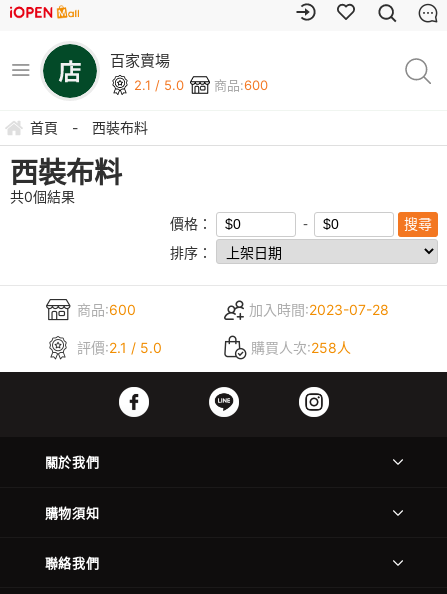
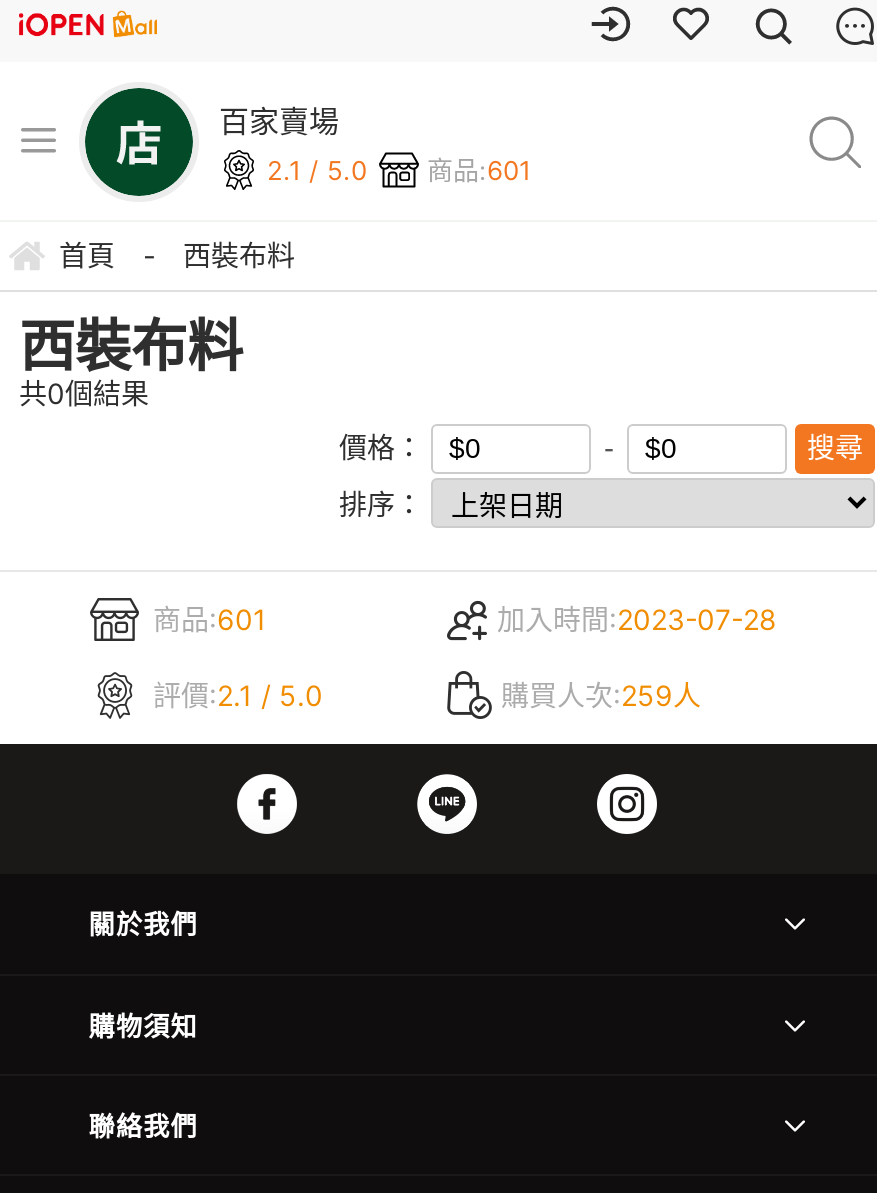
- 2.1 / 5.0 商品:600
+ 2.1 / 5.0 商品:601

- 商品:600
+ 商品:601

- 購買人次:258人
+ 購買人次:259人
